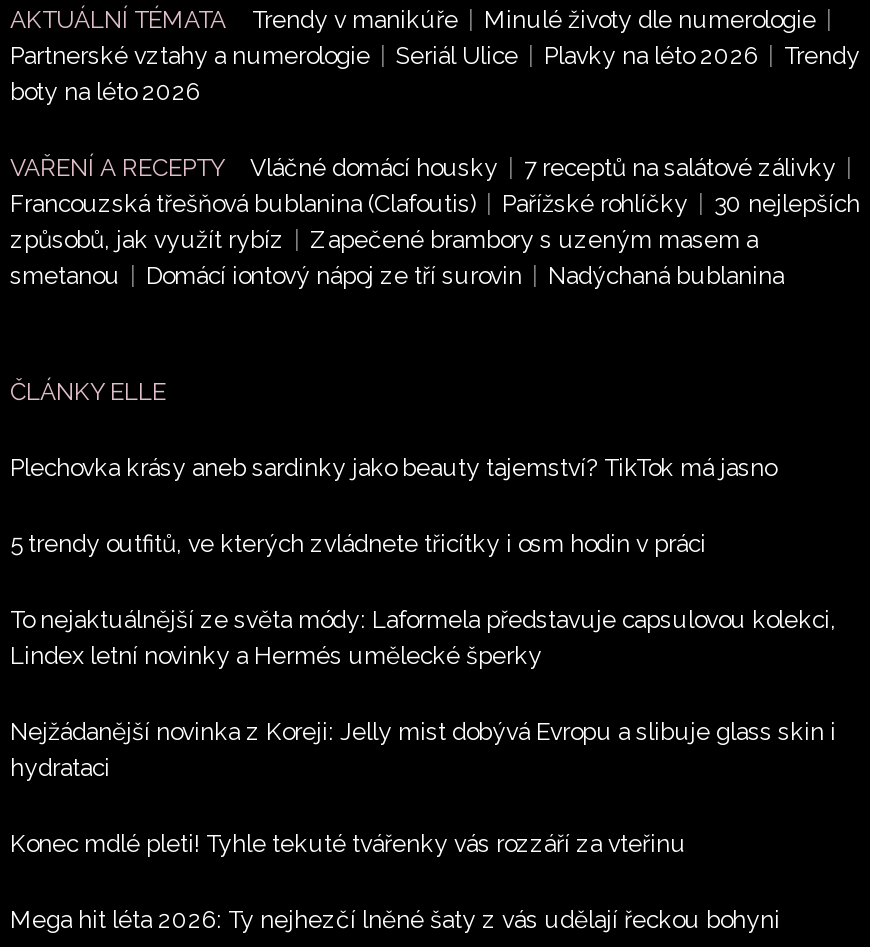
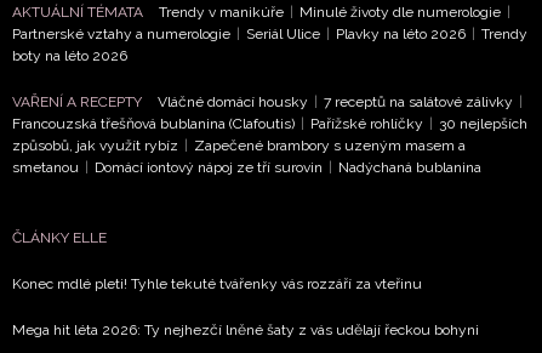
- Plechovka krásy aneb sardinky jako beauty tajemství? TikTok má jasno
- 5 trendy outfitů, ve kterých zvládnete třicítky i osm hodin v práci
- To nejaktuálnější ze světa módy: Laformela představuje capsulovou kolekci,
- Lindex letní novinky a Hermés umělecké šperky
- Nejžádanější novinka z Koreji: Jelly mist dobývá Evropu a slibuje glass skin i
- hydrataci
